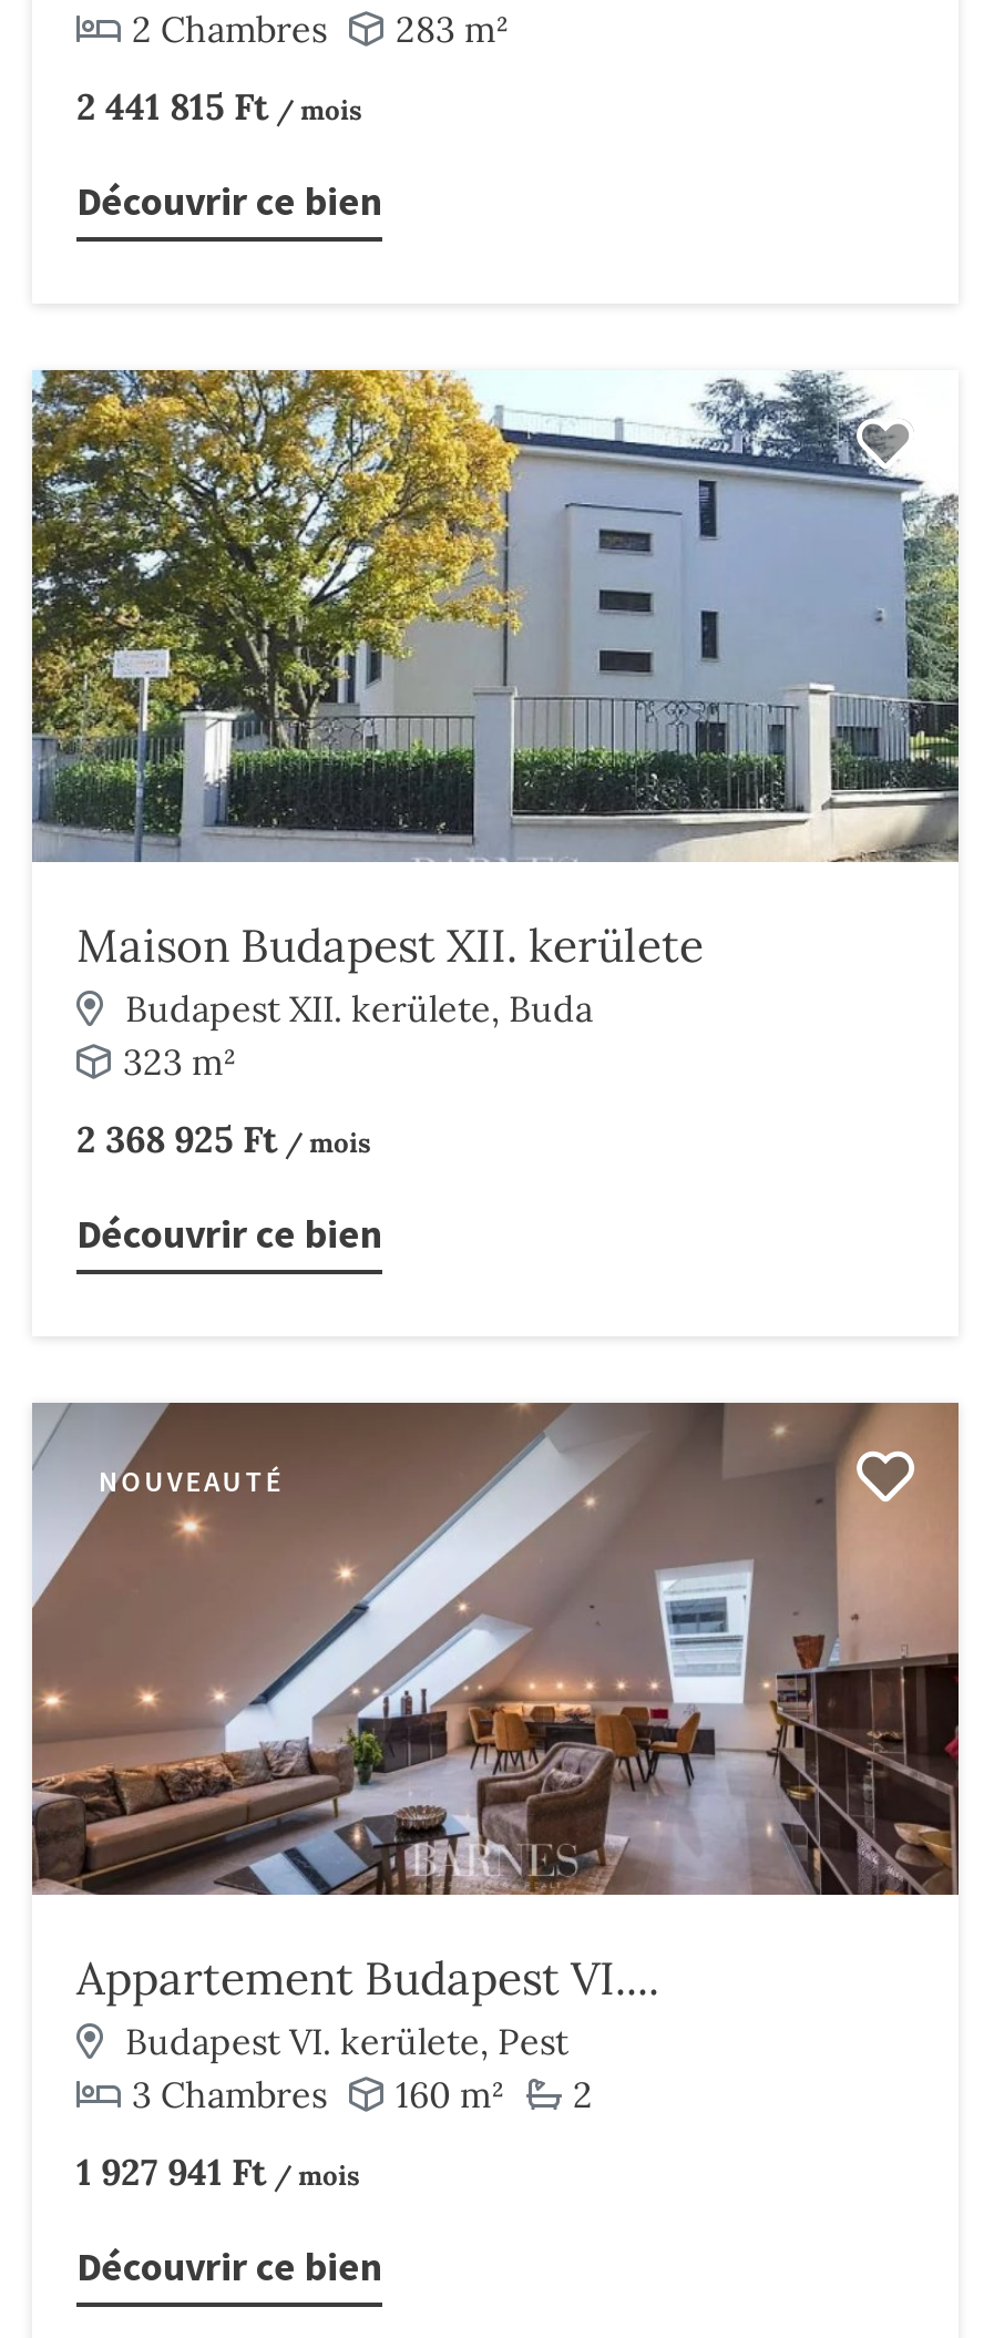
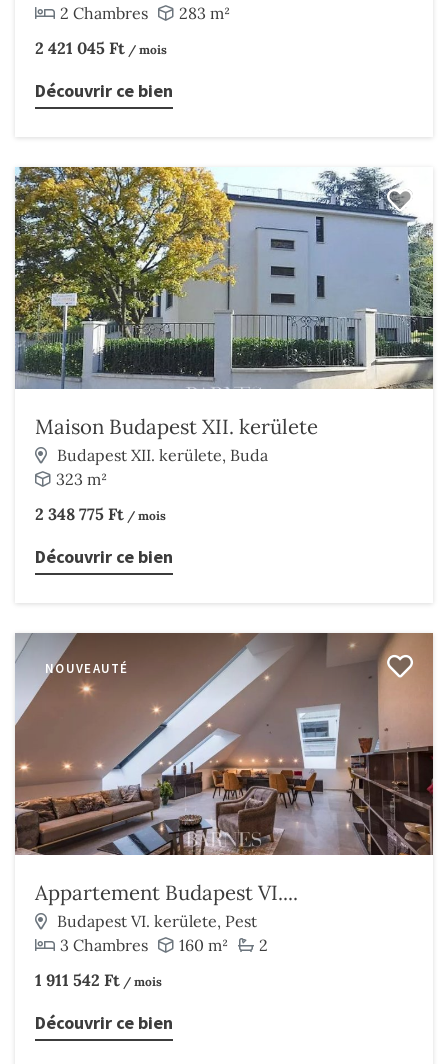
- 2 441 815 Ft / mois
+ 2 421 045 Ft / mois

- 2 368 925 Ft / mois
+ 2 348 775 Ft / mois

- 1 927 941 Ft / mois
+ 1 911 542 Ft / mois
